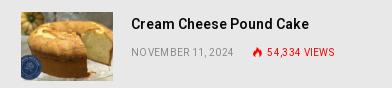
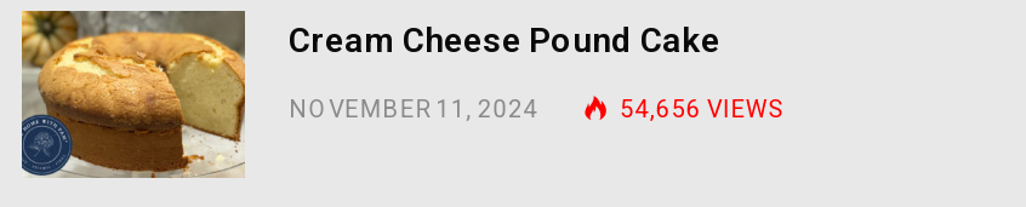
- 54,334 VIEWS
+ 54,656 VIEWS
